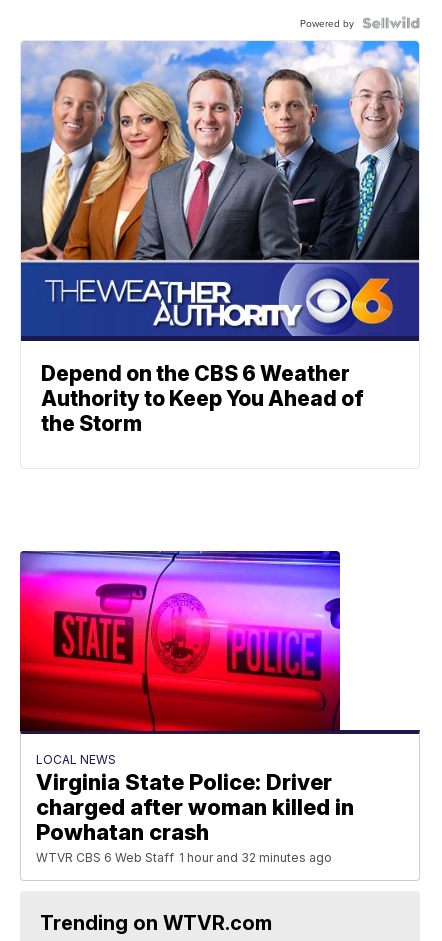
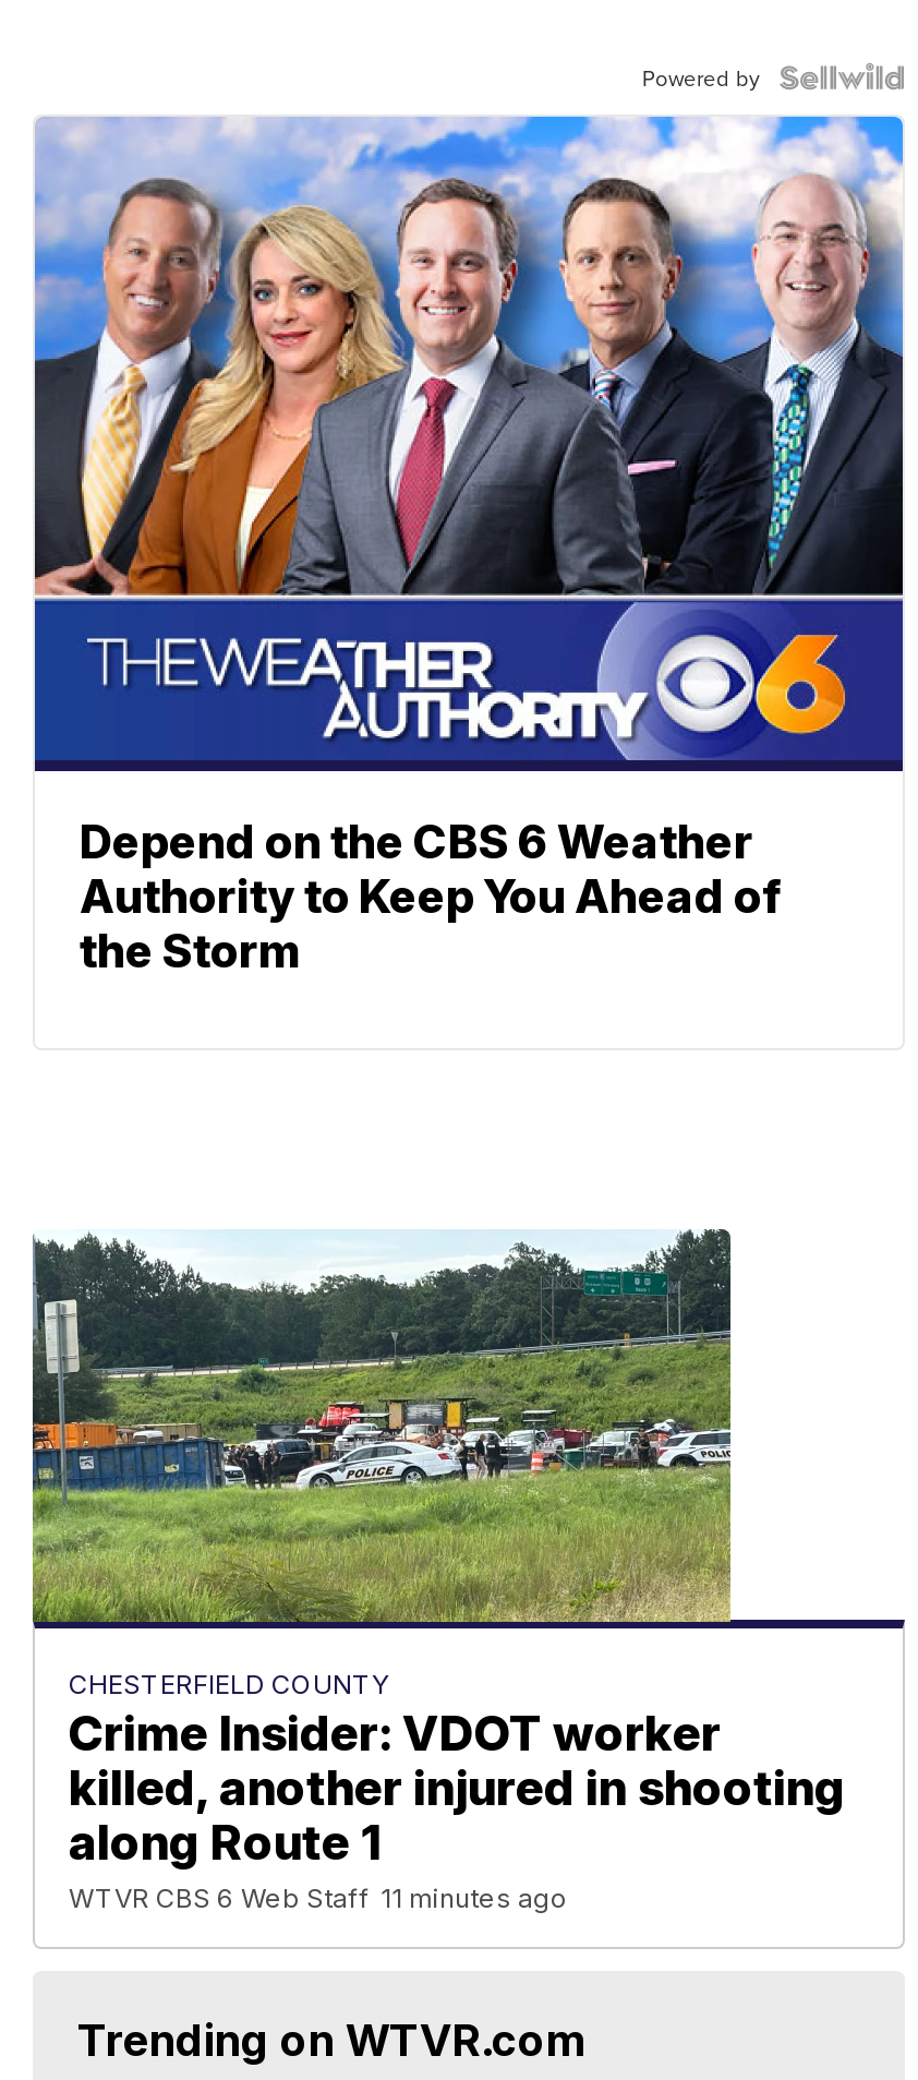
- [image]
- LOCAL NEWS
- Virginia State Police: Driver
- charged after woman killed in
- Powhatan crash
- WTVR CBS 6 Web Staff 1 hour and 32 minutes ago
+ [image]
+ CHESTERFIELD COUNTY
+ Crime Insider: VDOT worker
+ killed, another injured in shooting
+ along Route 1
+ WTVR CBS 6 Web Staff 11 minutes ago
